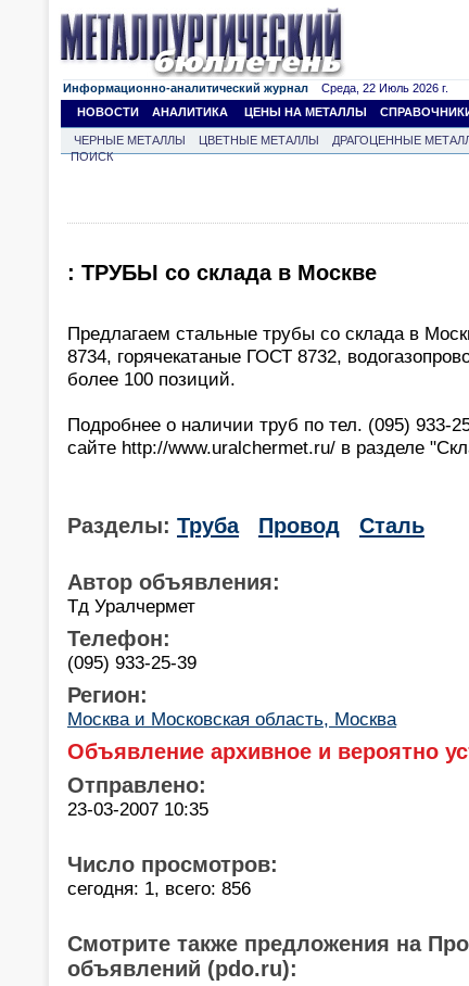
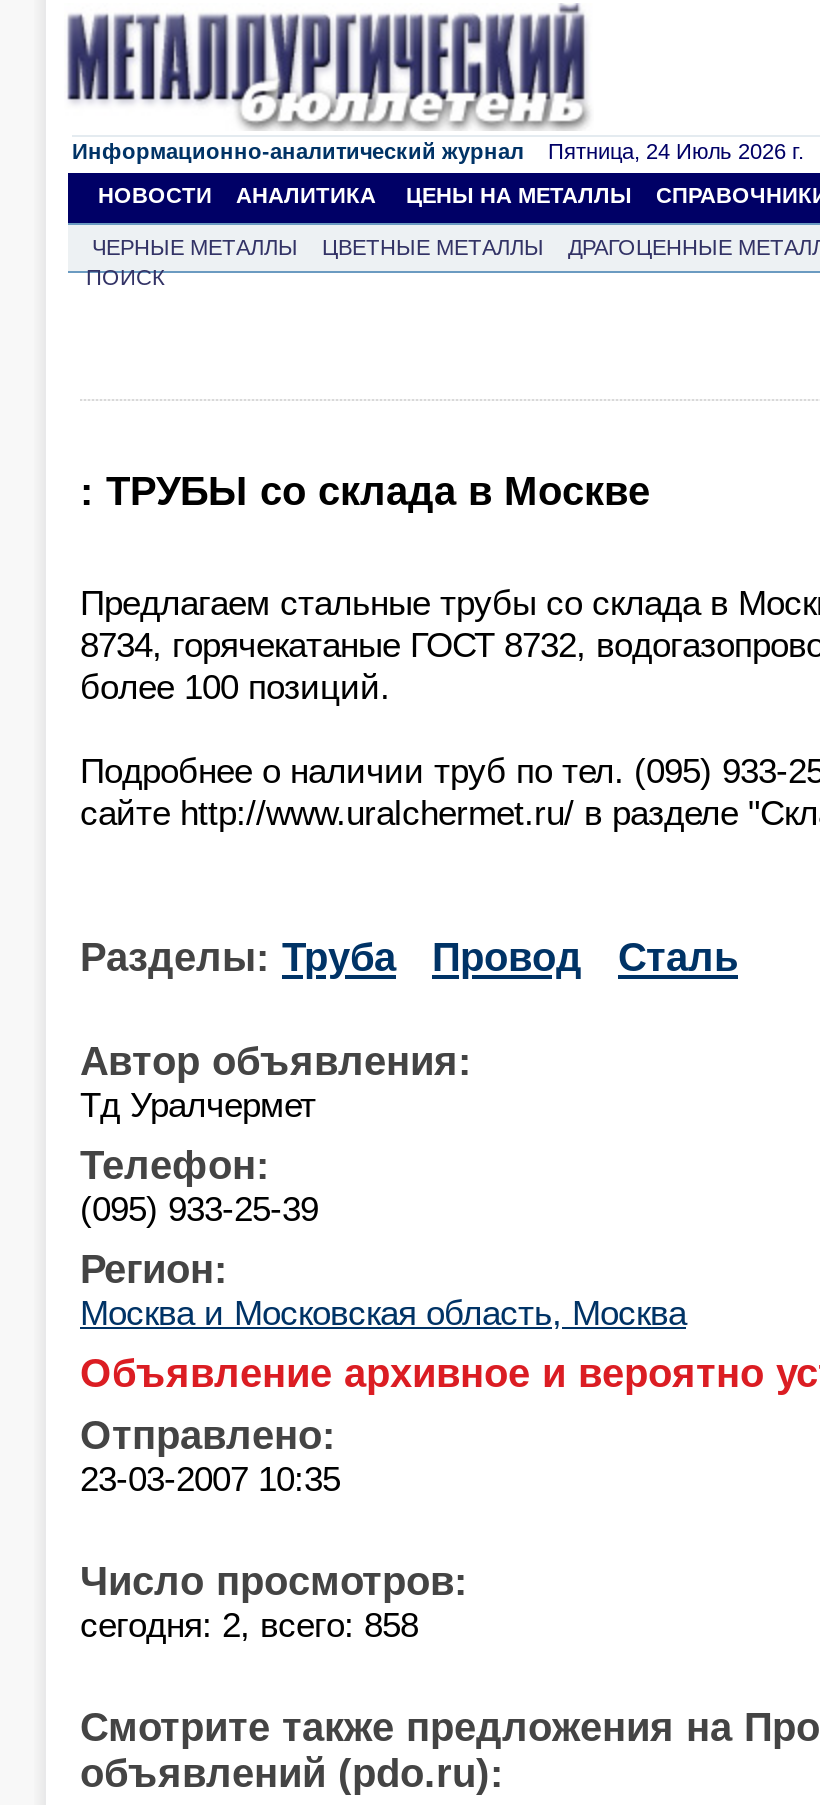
- Информационно-аналитический журнал Среда, 22 Июль 2026 г.
+ Информационно-аналитический журнал Пятница, 24 Июль 2026 г.

- сегодня: 1, всего: 856
+ сегодня: 2, всего: 858
